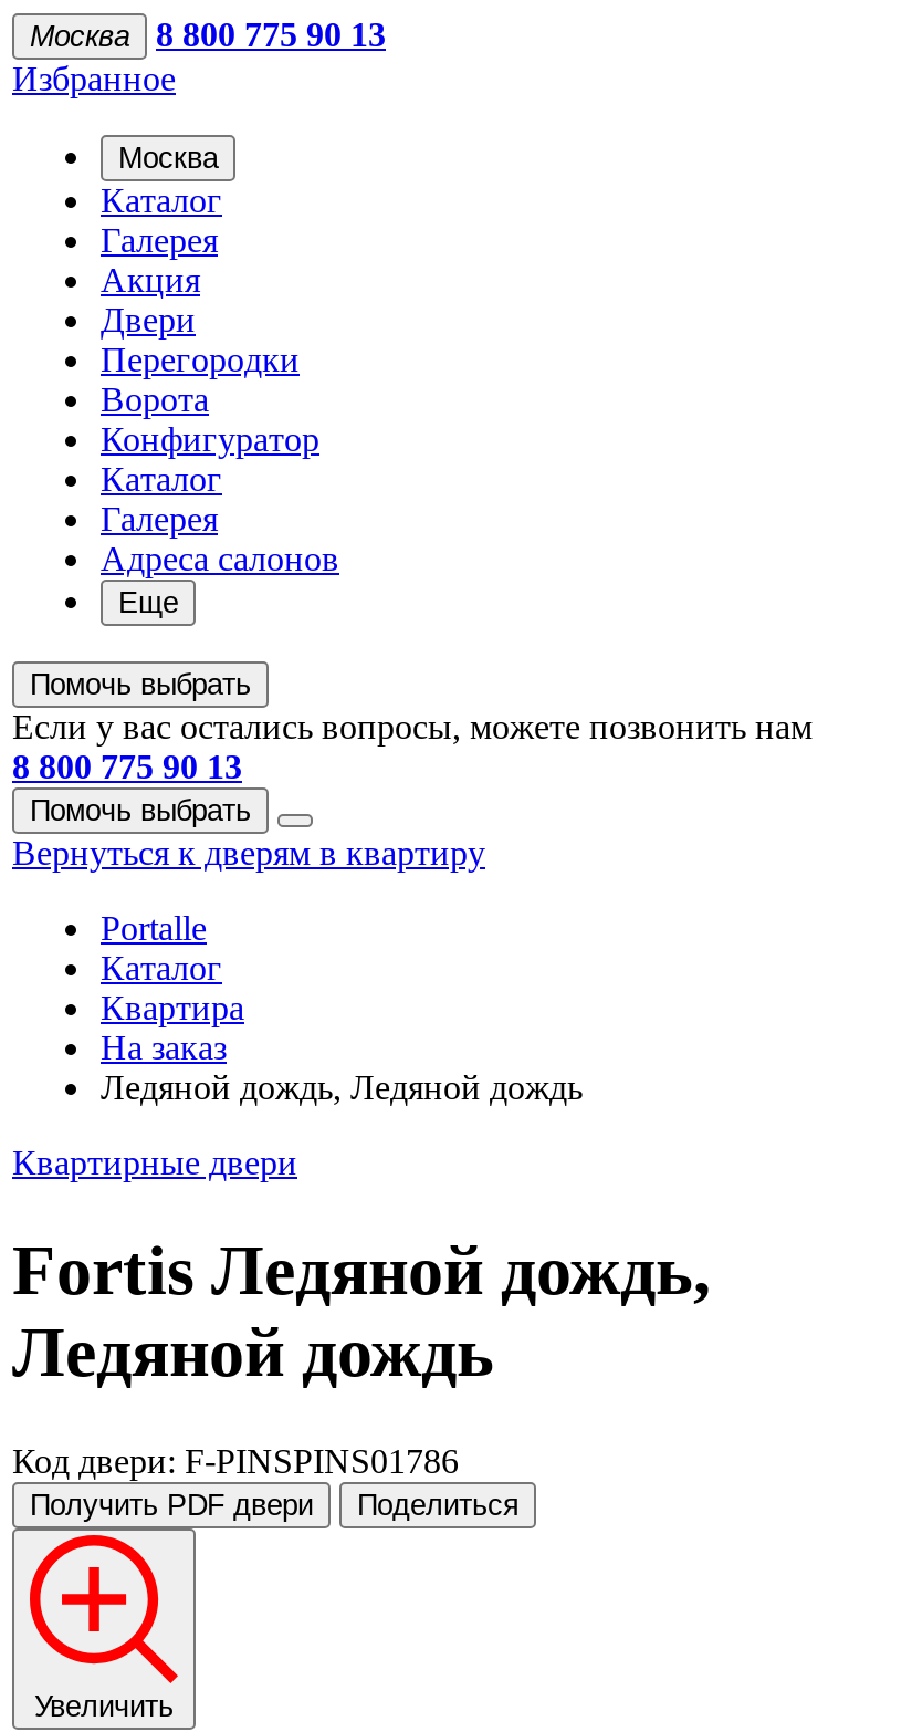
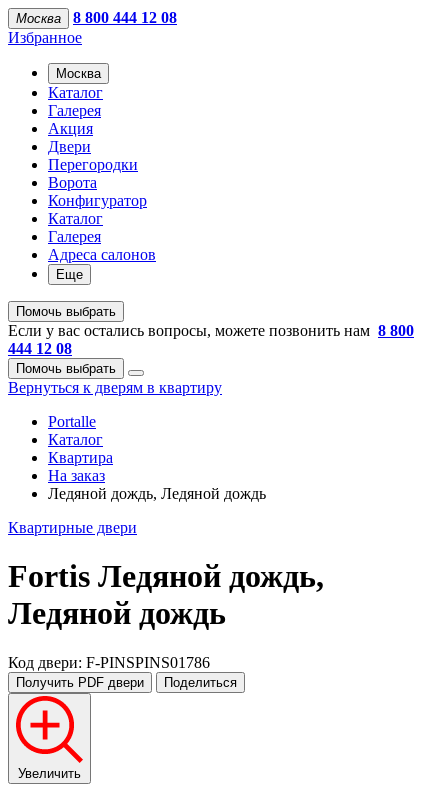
- Москва 8 800 775 90 13
+ Москва 8 800 444 12 08

- Если у вас остались вопросы, можете позвонить нам
- 8 800 775 90 13
+ Если у вас остались вопросы, можете позвонить нам 8 800
+ 444 12 08
